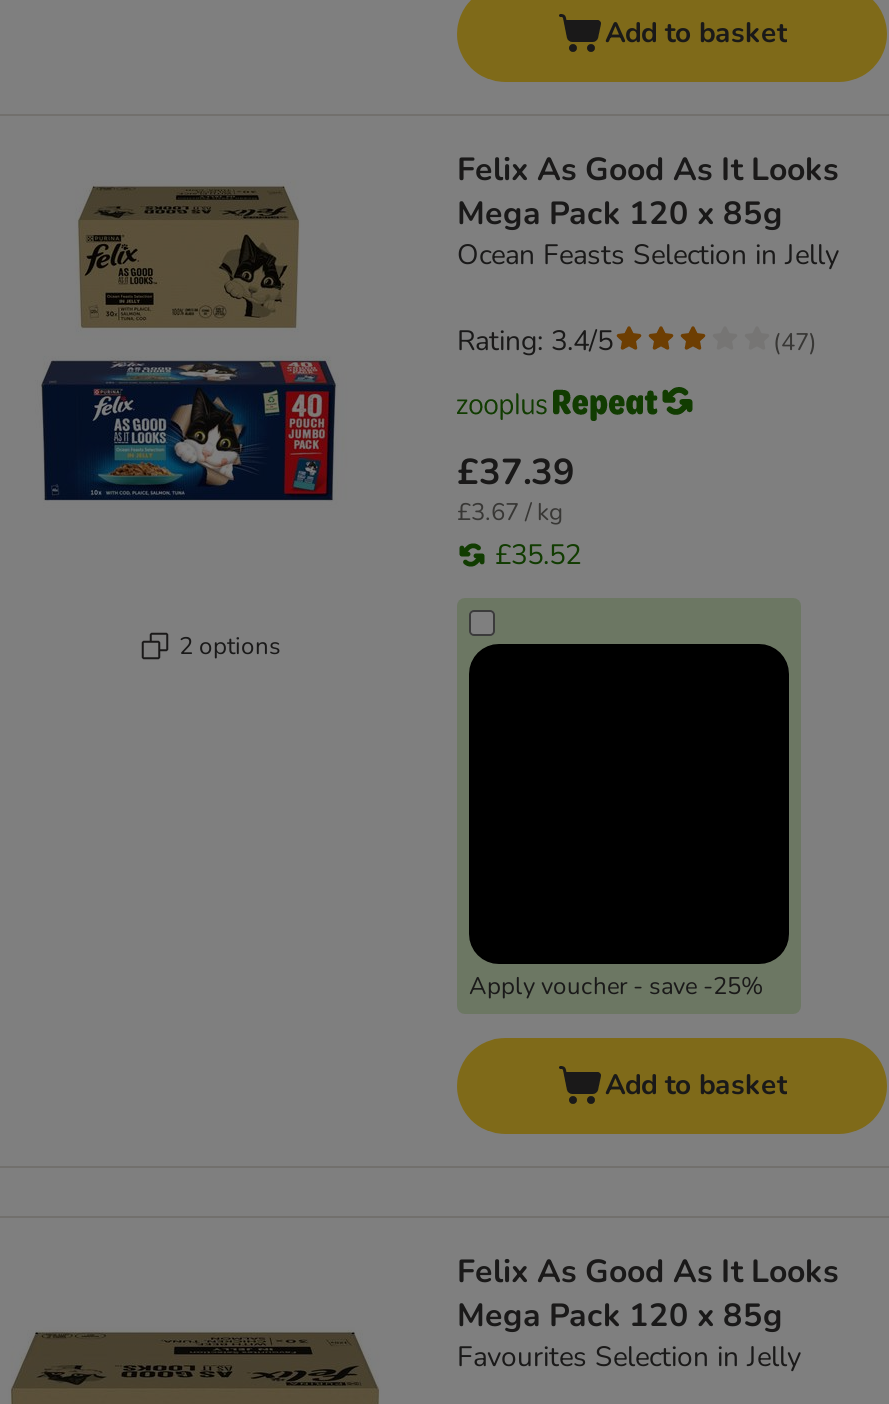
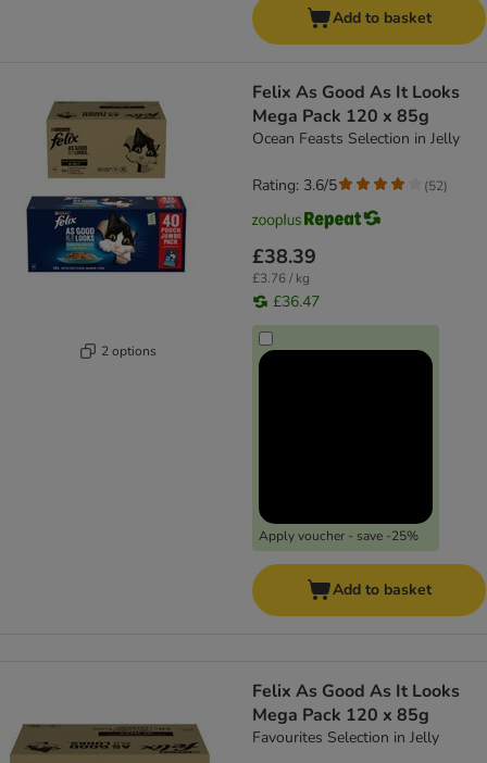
- Rating: 3.4/5
+ Rating: 3.6/5

- (47)
+ (52)

- £37.39
+ £38.39

- £3.67 / kg
+ £3.76 / kg

- £35.52
+ £36.47
